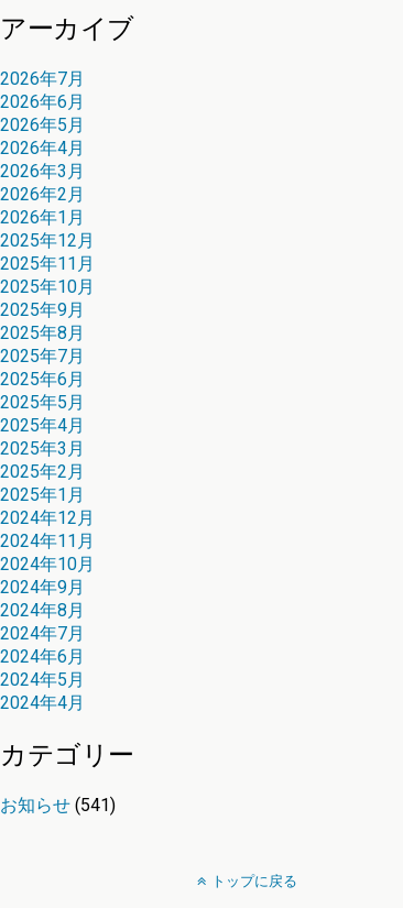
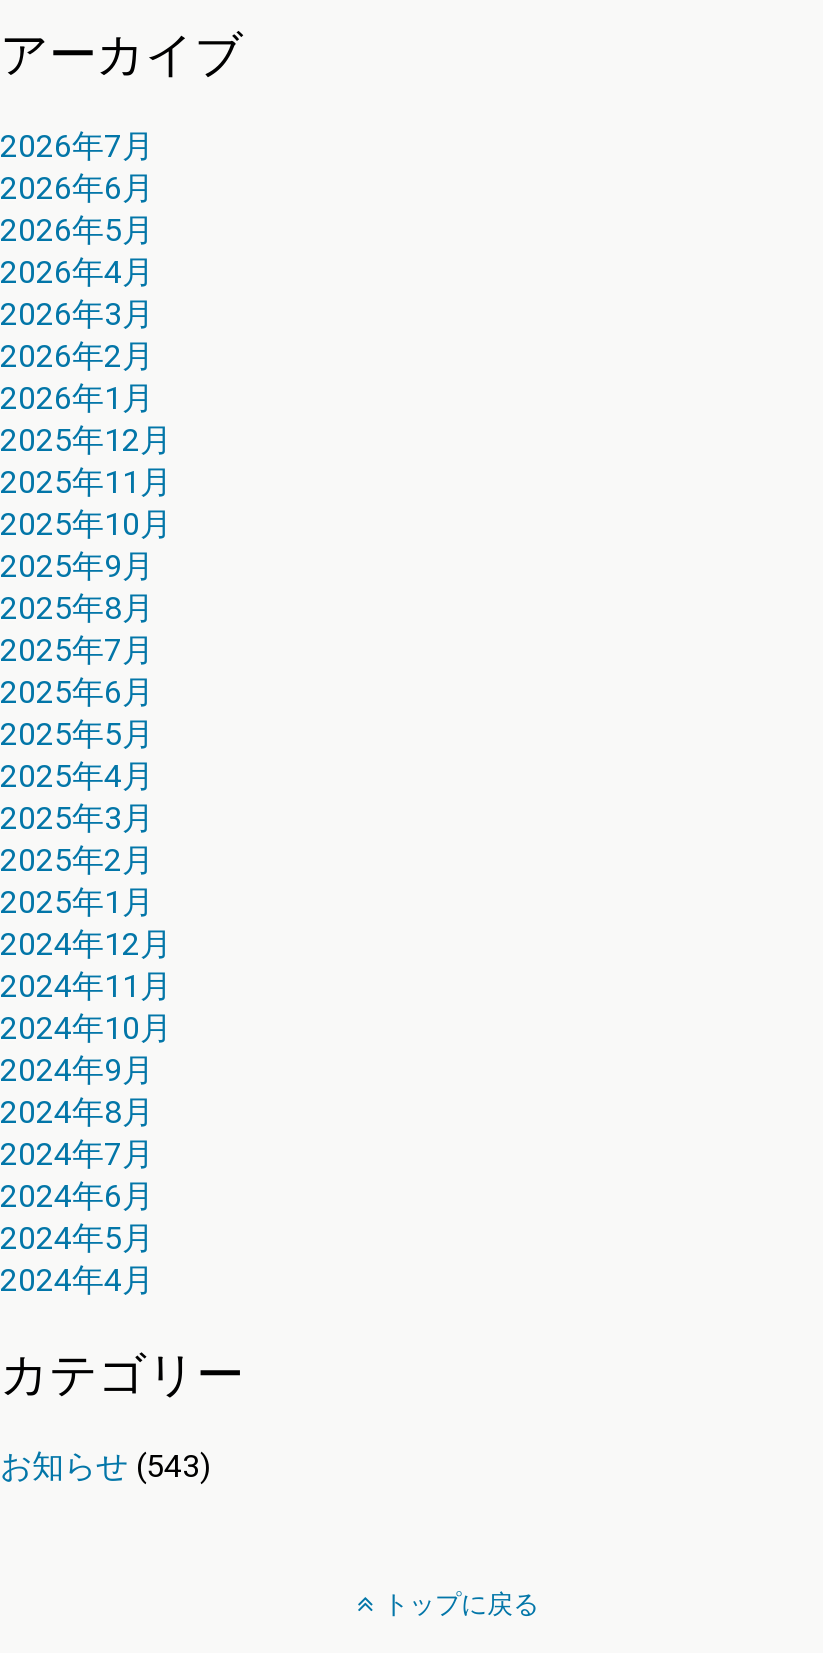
- お知らせ(541)
+ お知らせ(543)
